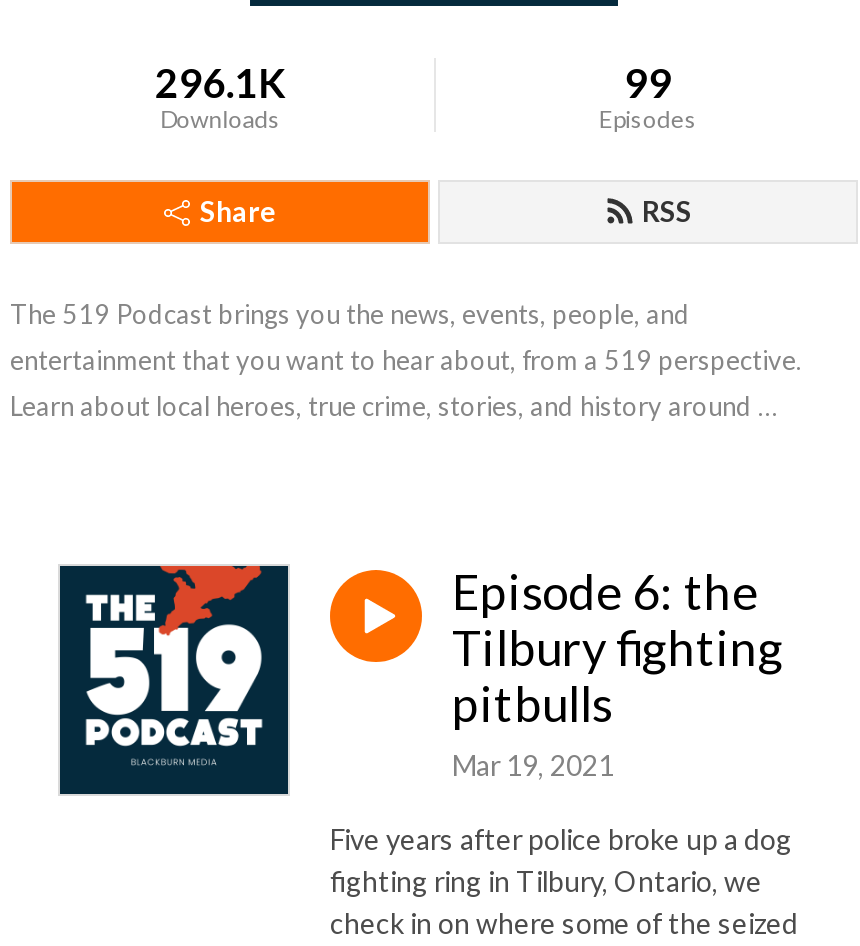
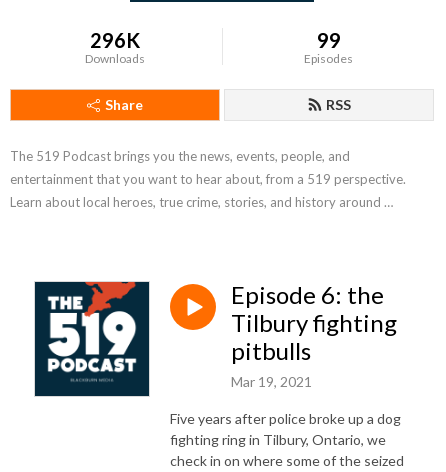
- 296.1K
+ 296K
